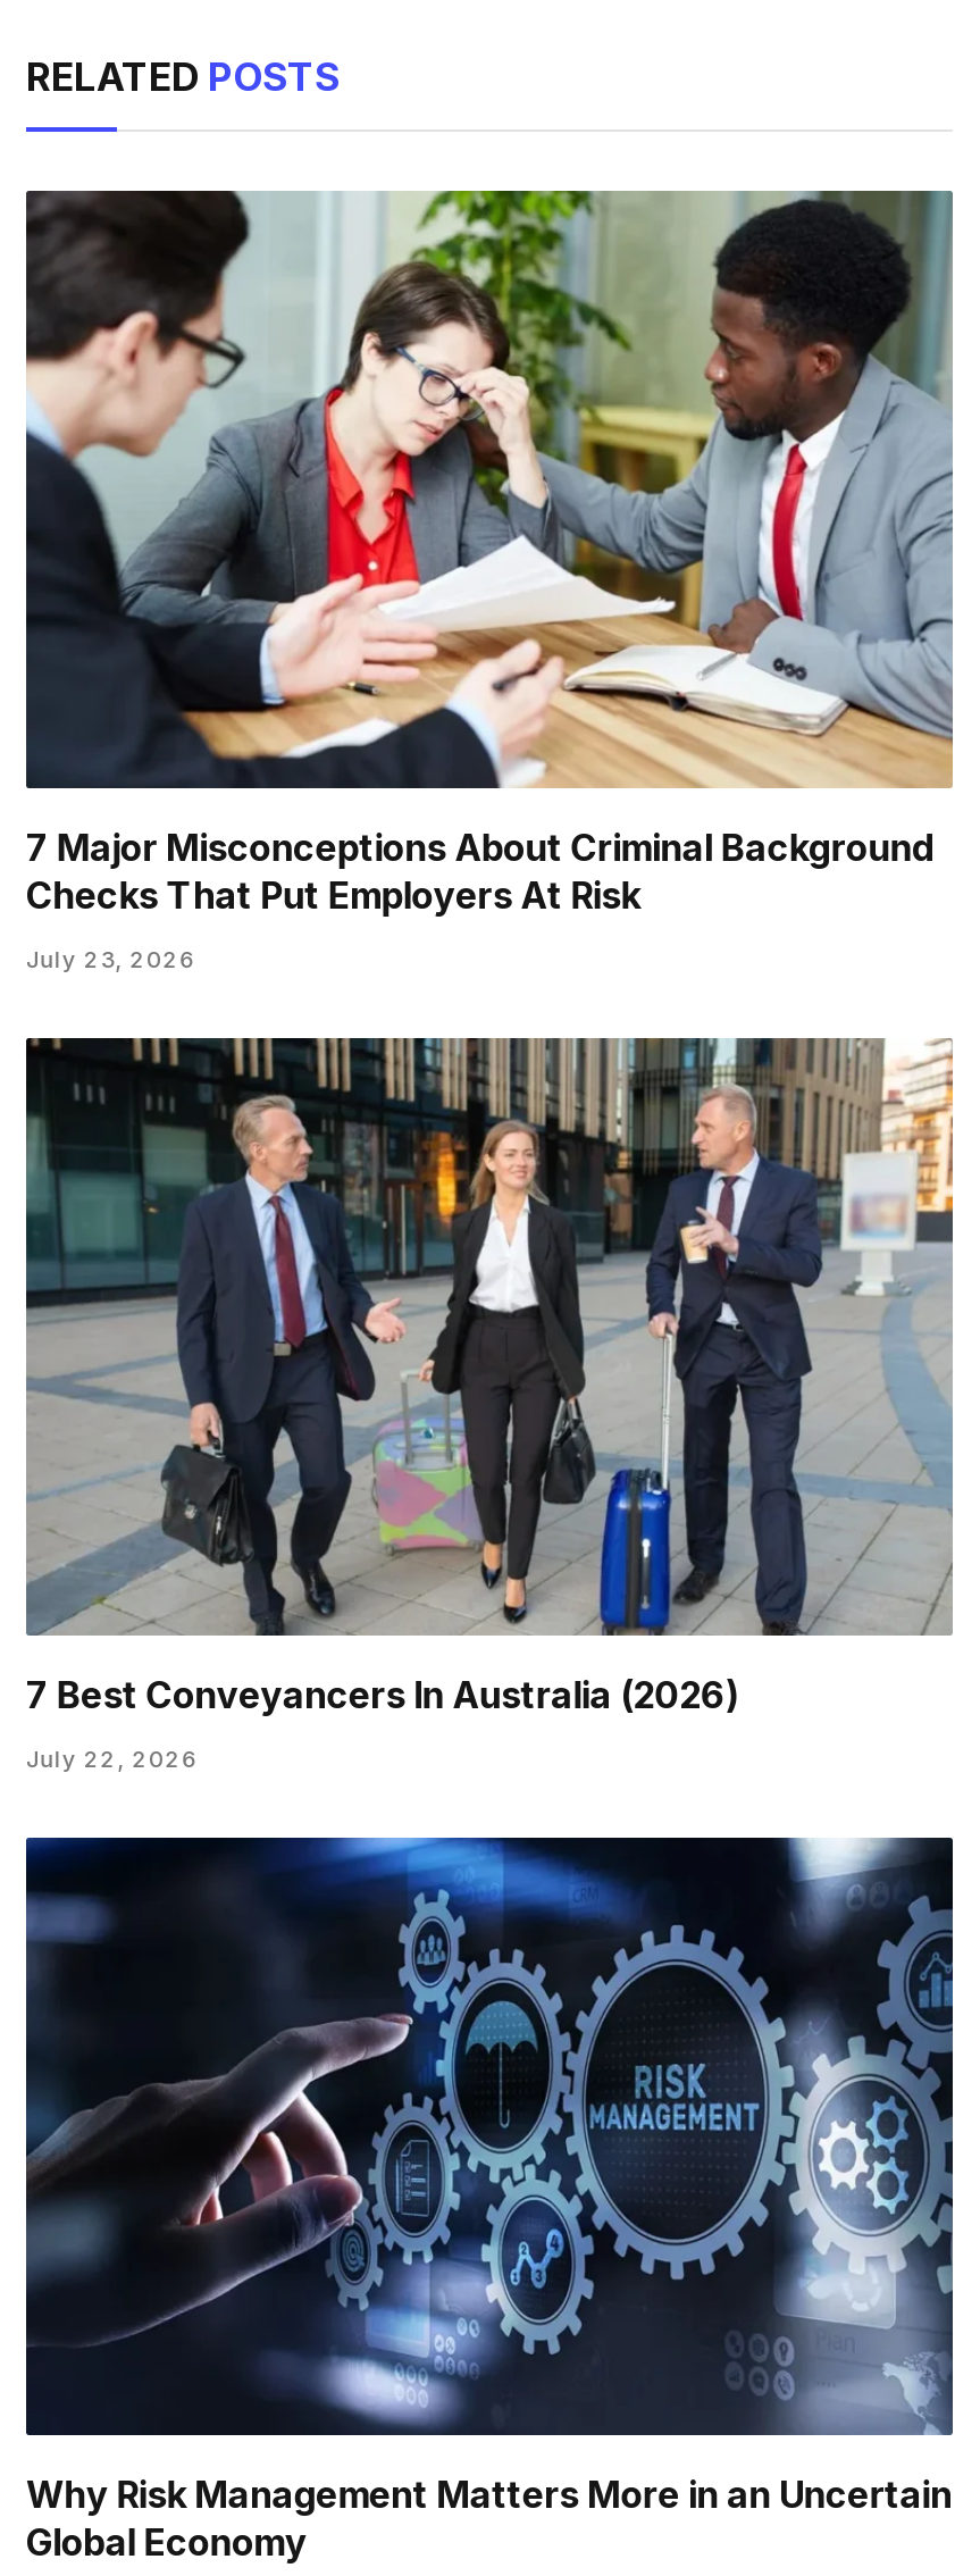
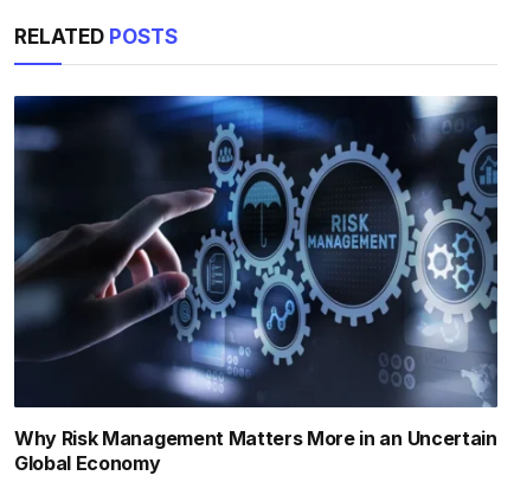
- [image]
- 7 Major Misconceptions About Criminal Background
- Checks That Put Employers At Risk
- July 23, 2026

- [image]
- 7 Best Conveyancers In Australia (2026)
- July 22, 2026
